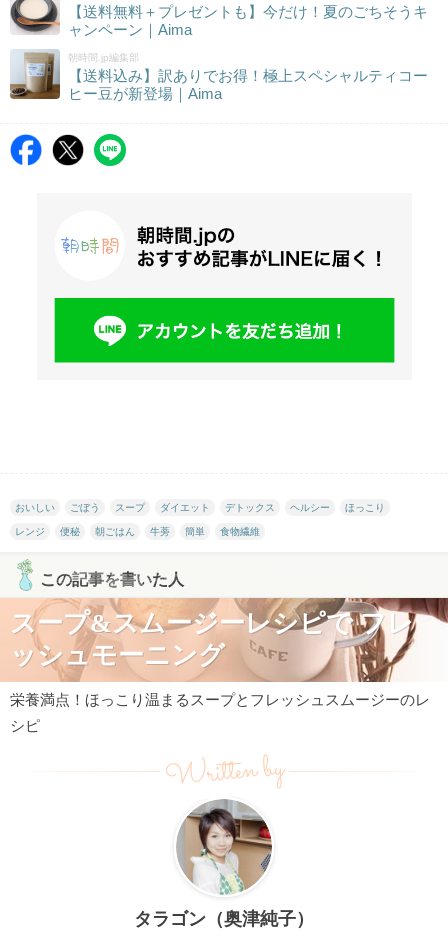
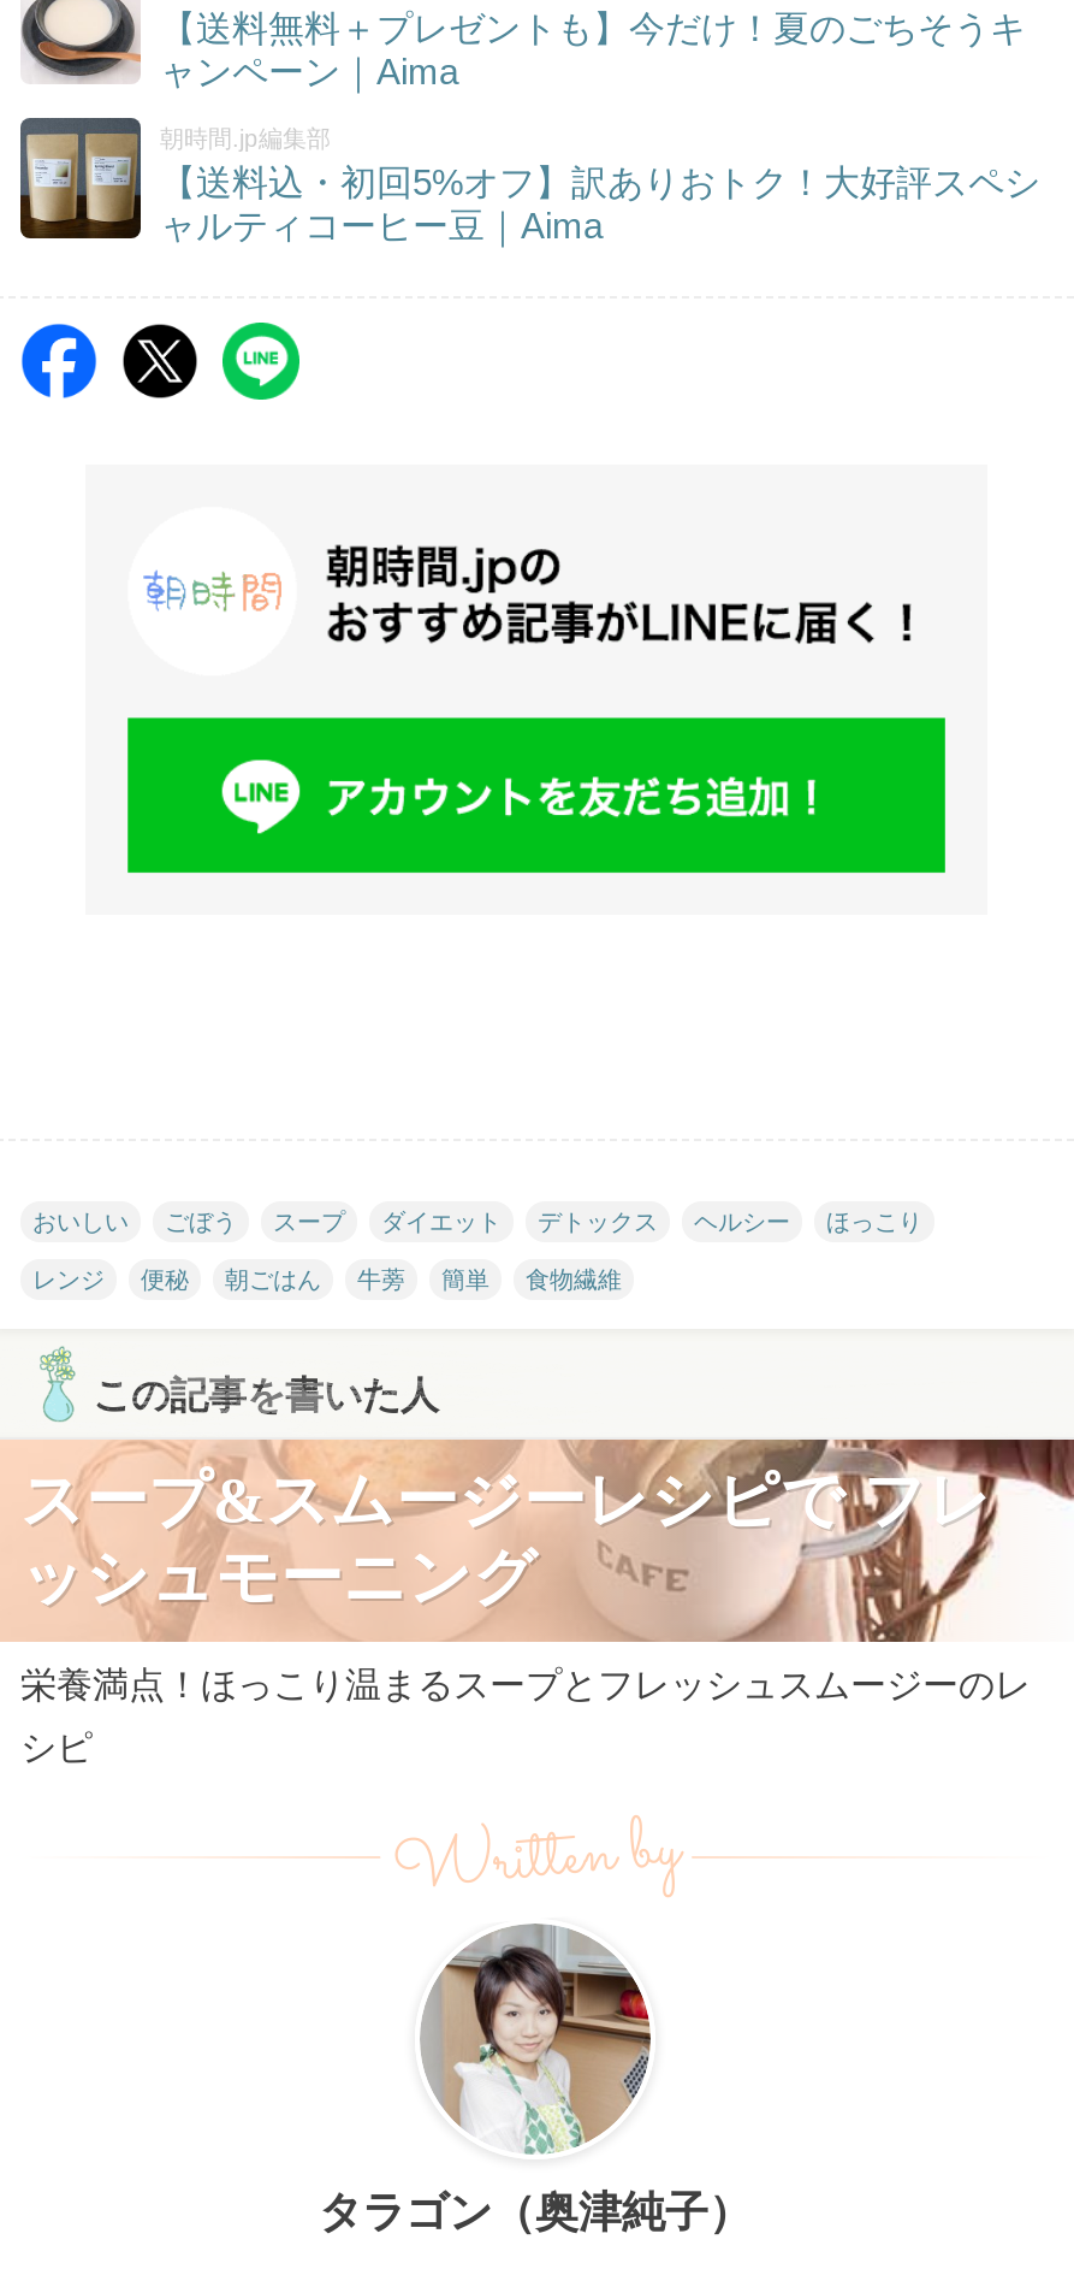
- [image]
- 【送料込み】訳ありでお得！極上スペシャルティコー
- ヒー豆が新登場｜Aima
+ [image]
+ 【送料込・初回5%オフ】訳ありおトク！大好評スペシ
+ ャルティコーヒー豆｜Aima
